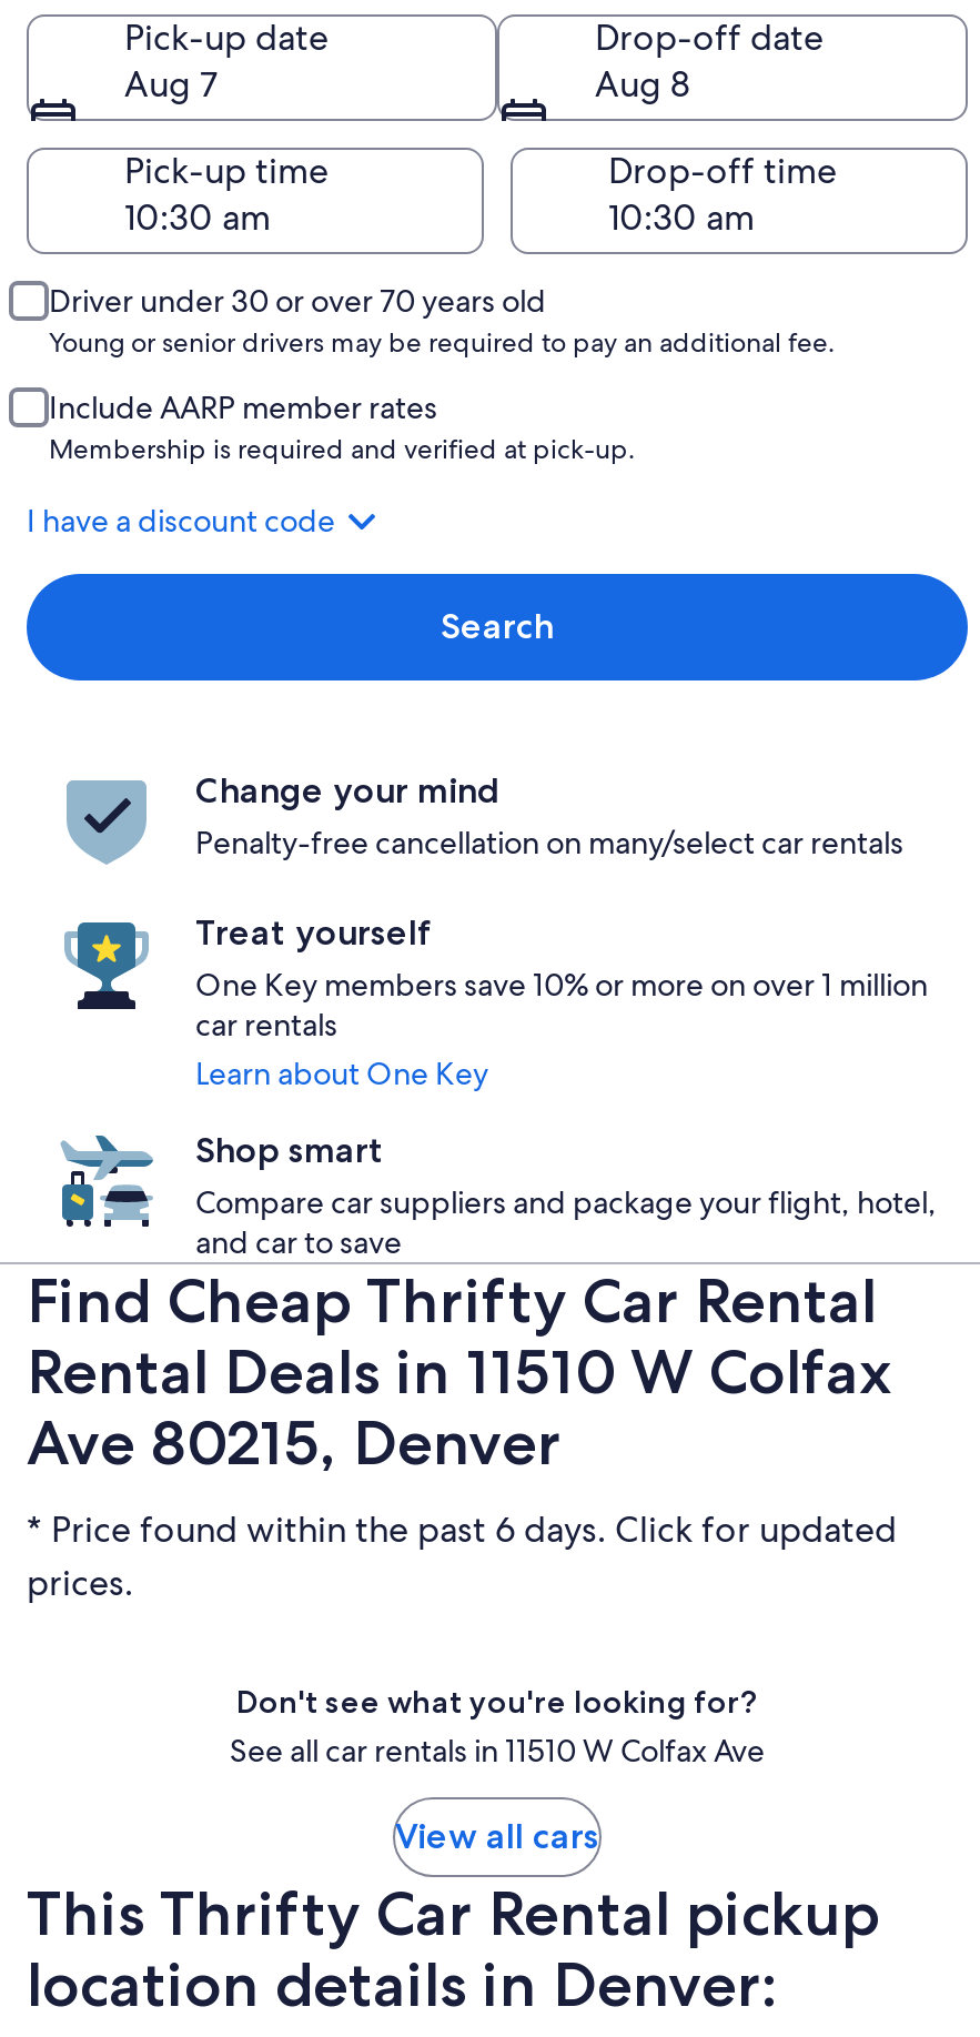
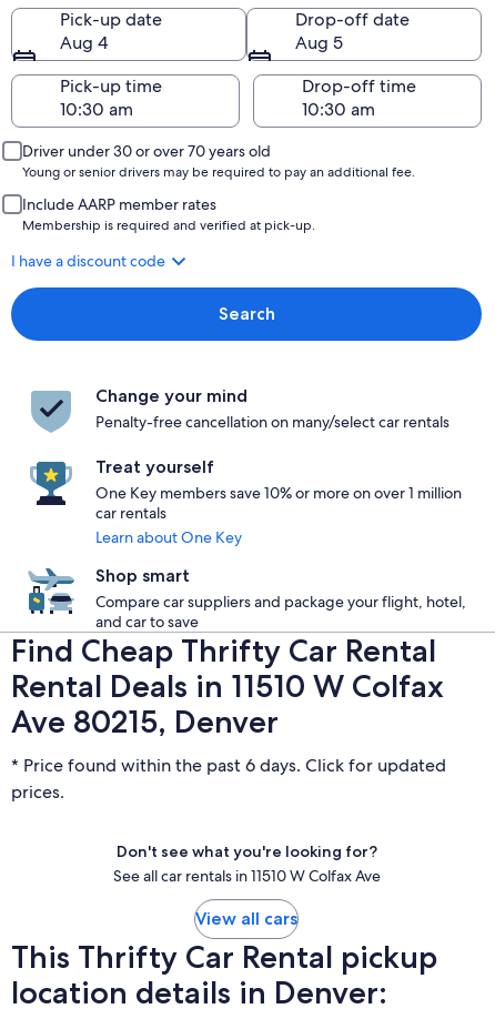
- Aug 7
+ Aug 4

- Aug 8
+ Aug 5
